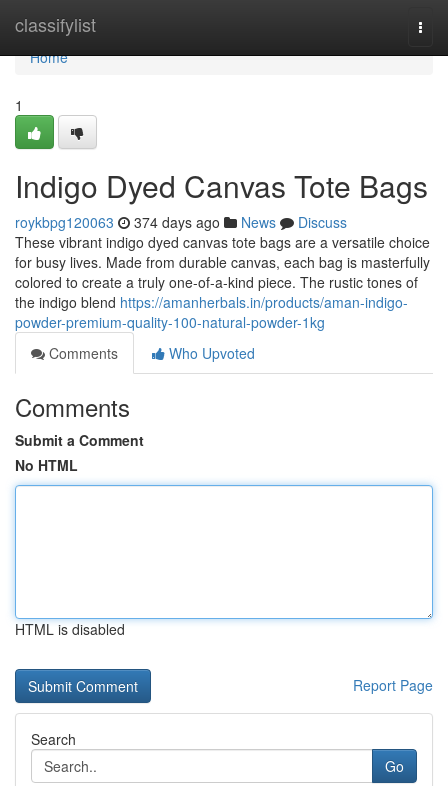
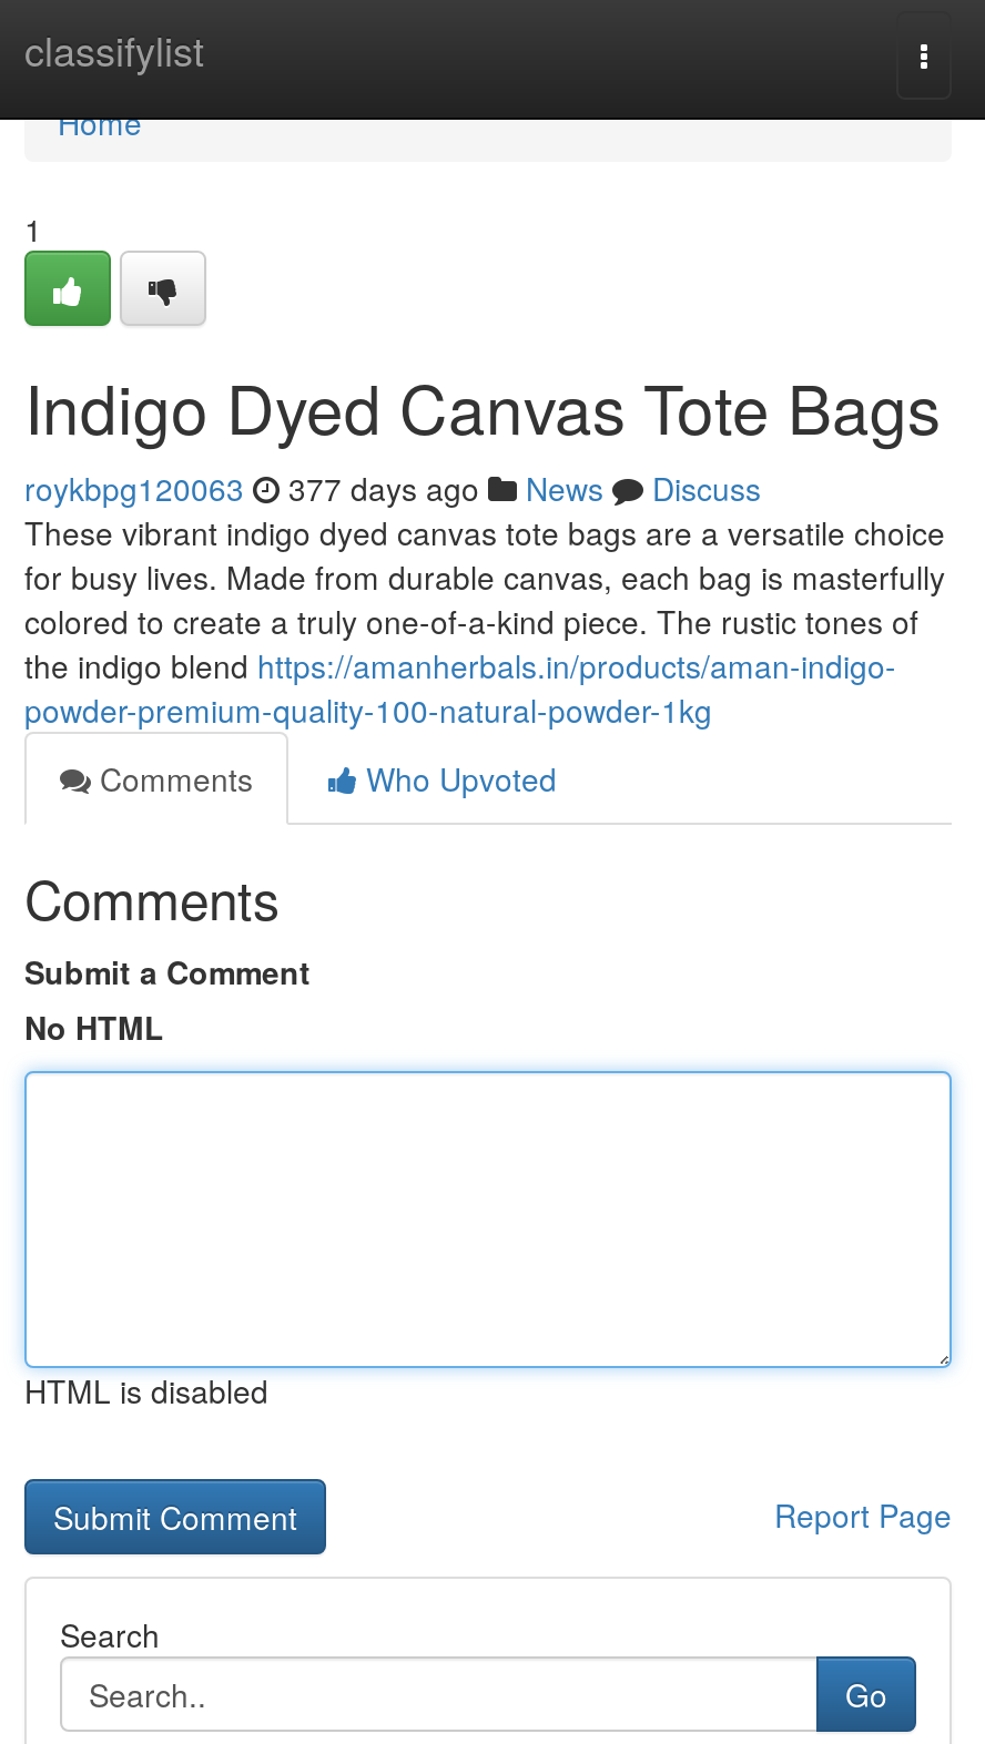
- roykbpg120063 374 days ago News Discuss
+ roykbpg120063 377 days ago News Discuss
